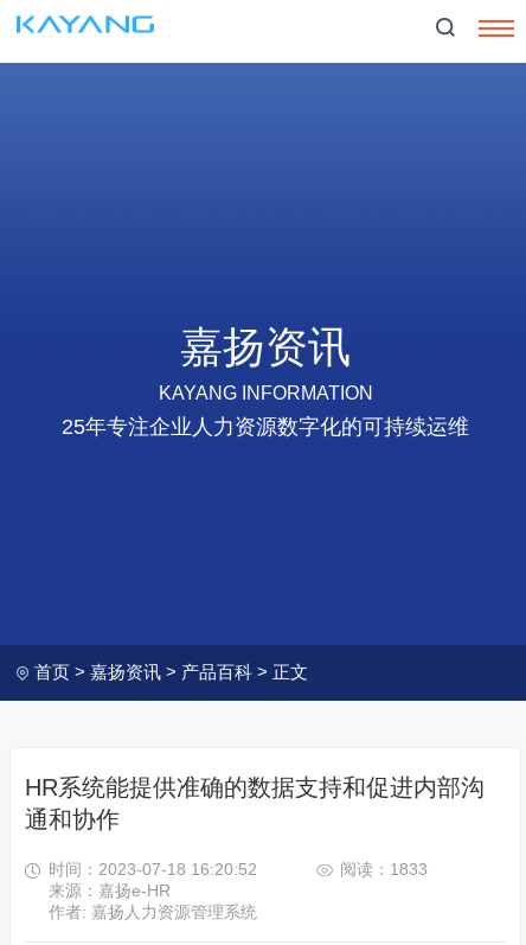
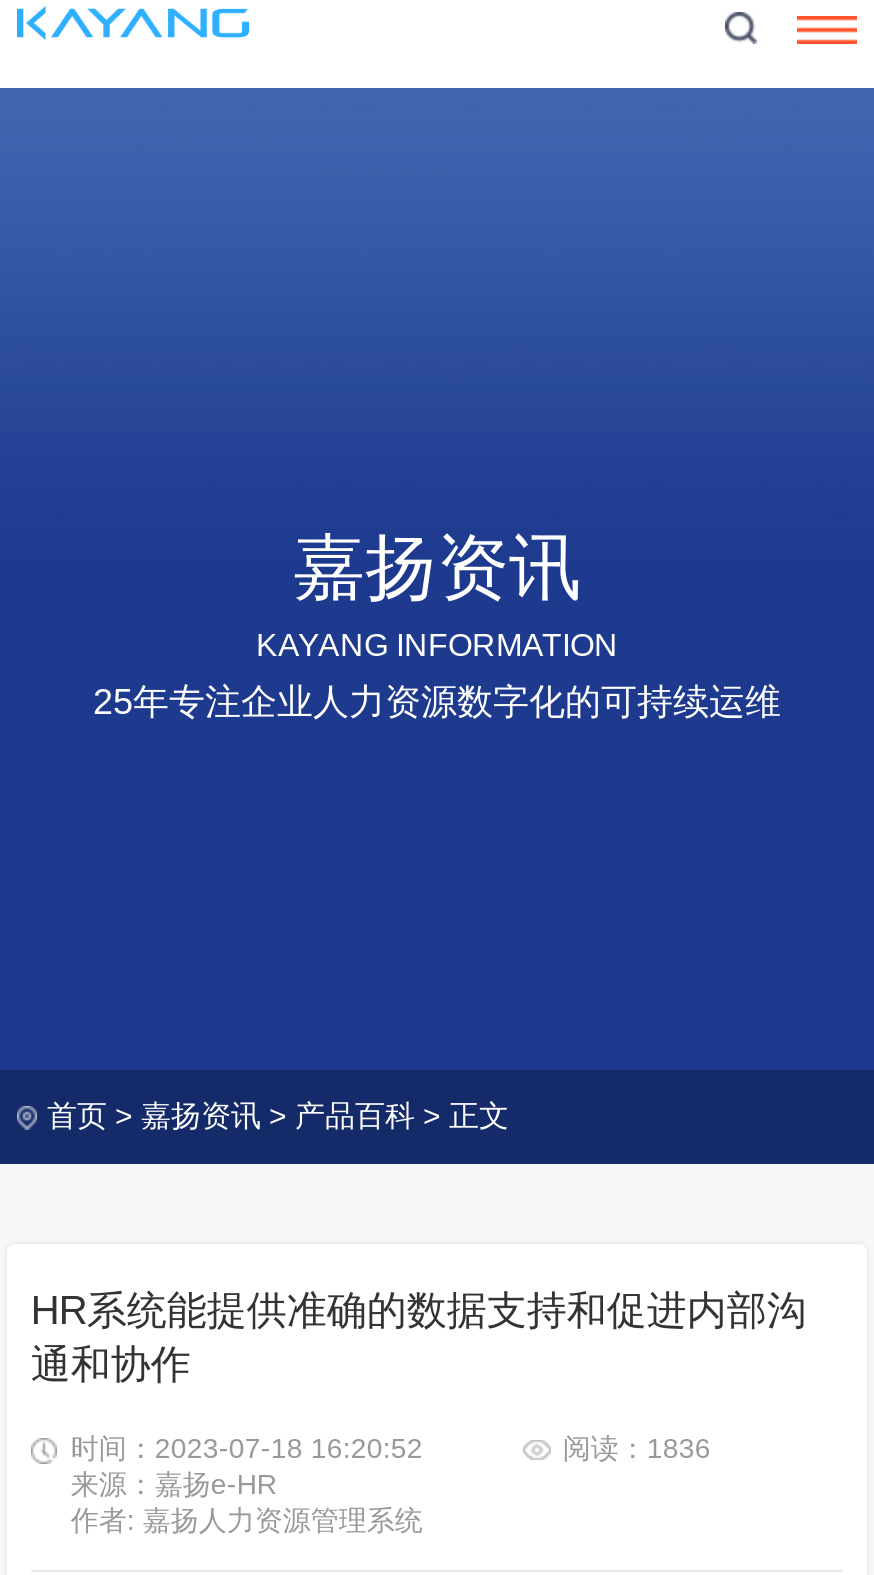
- 阅读：1833
+ 阅读：1836
